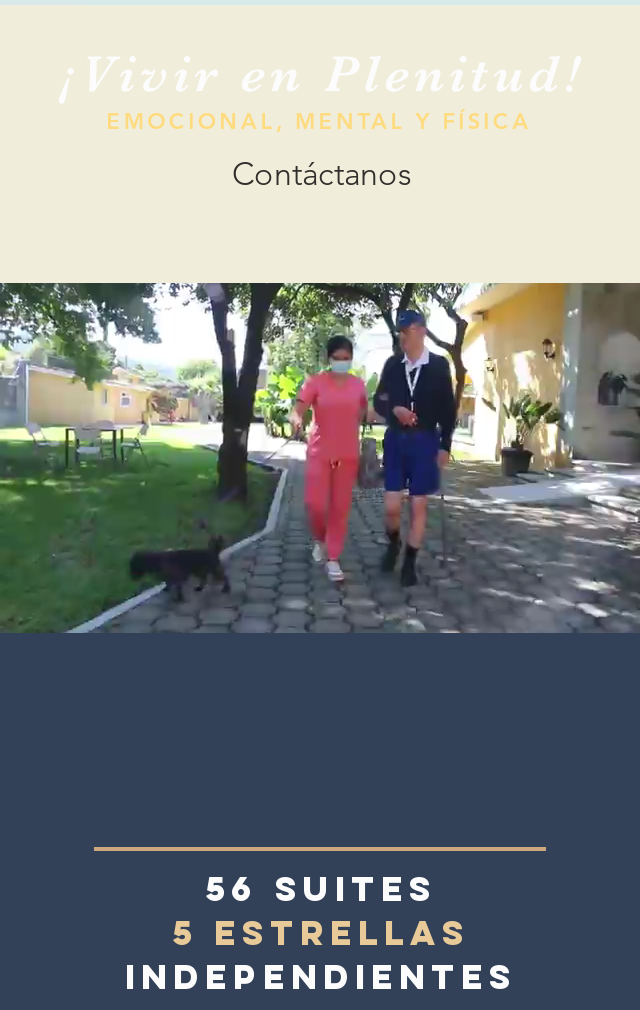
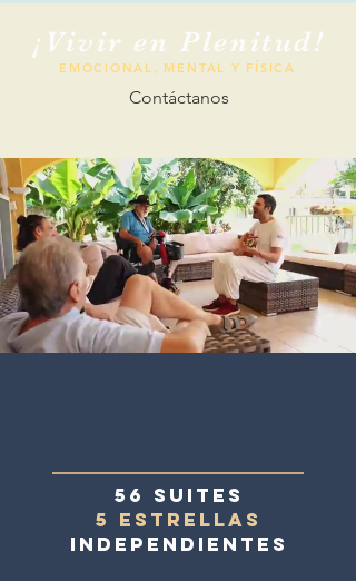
- [image]
+ [image]
